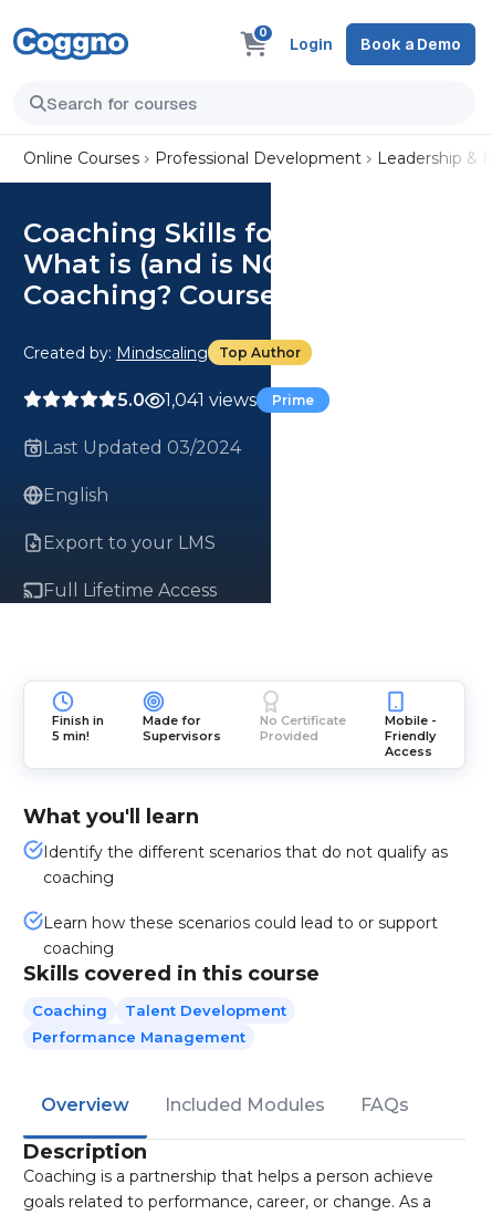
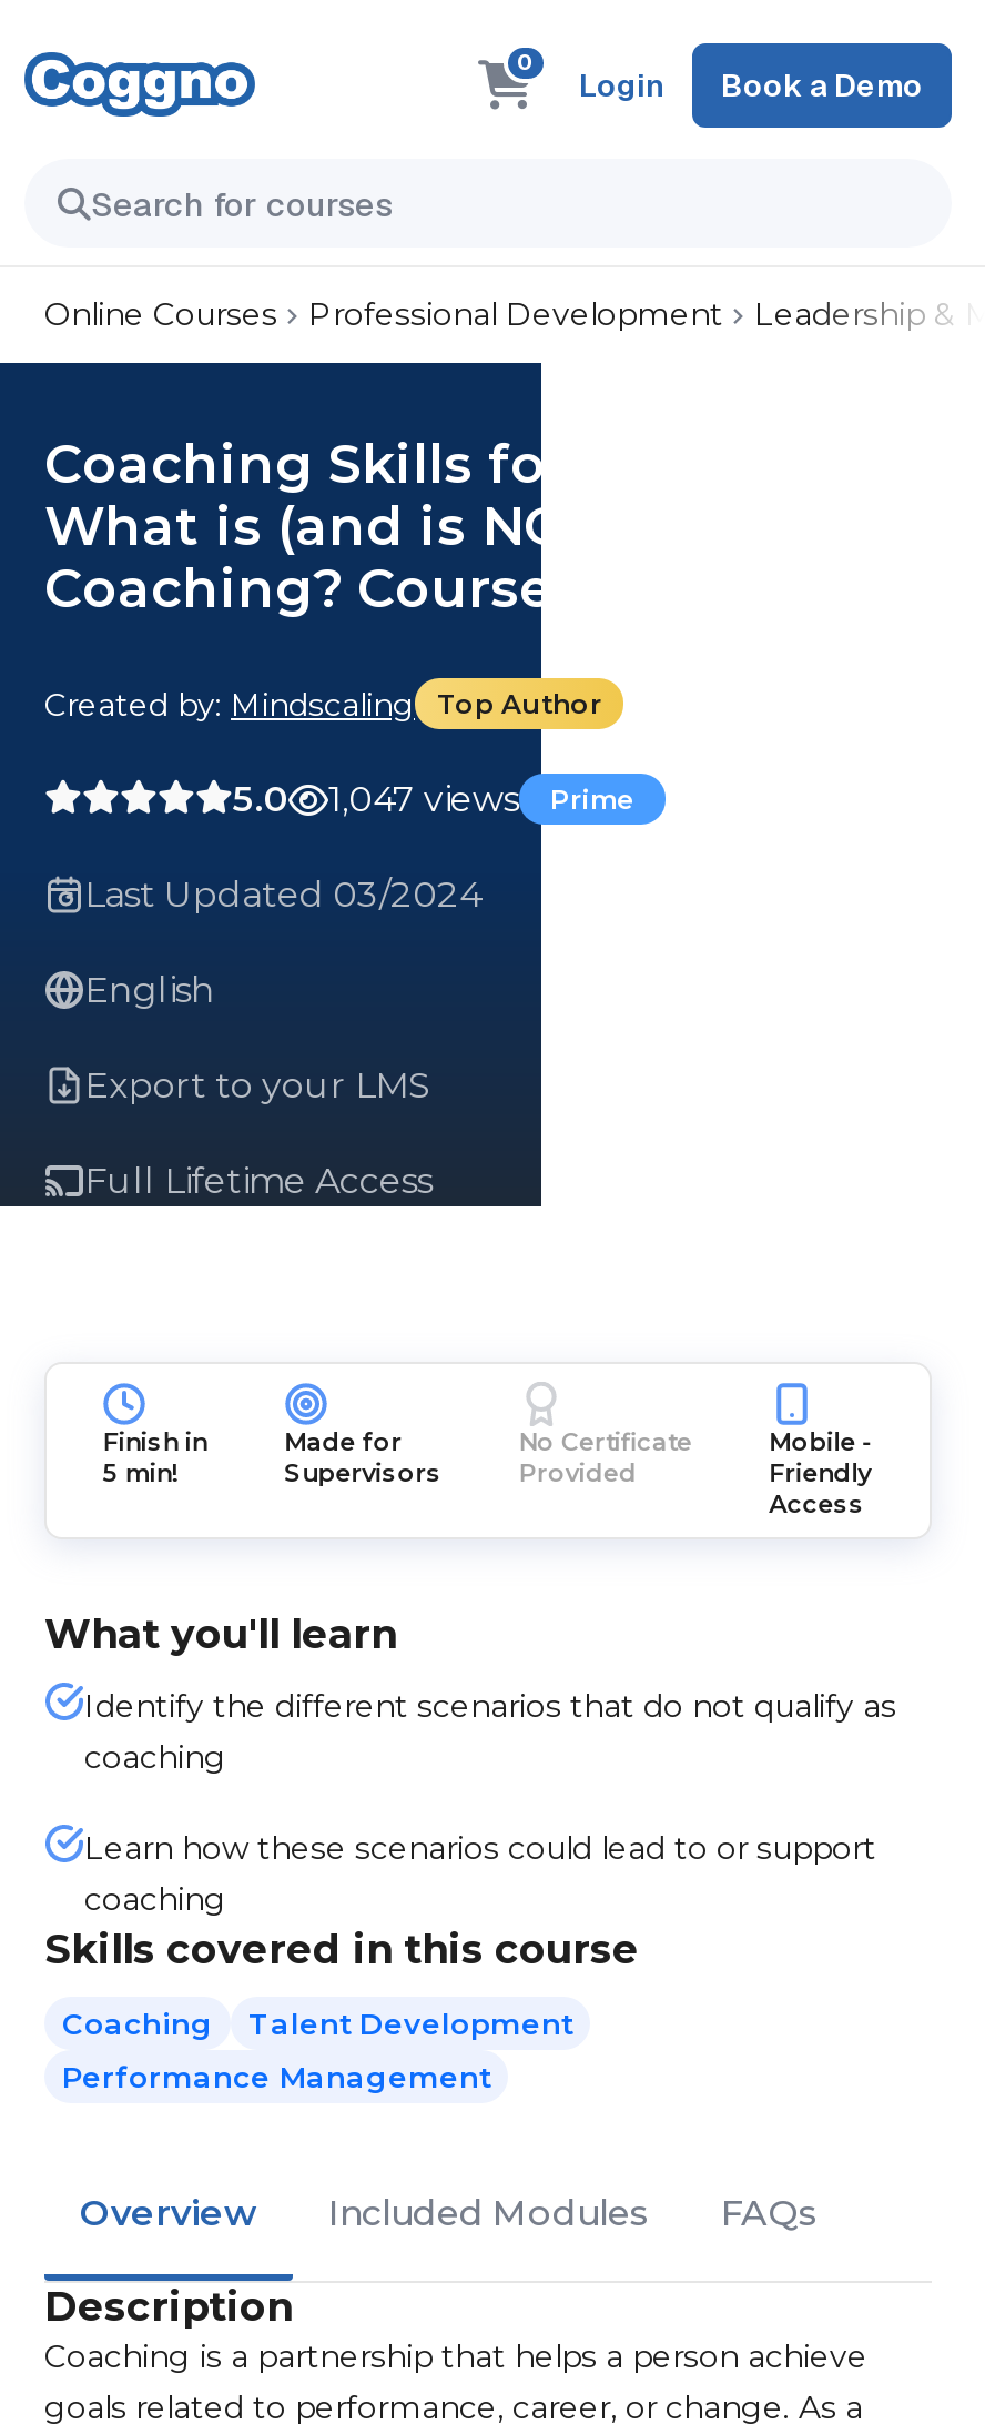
- 5.0 1,041 views Prime
+ 5.0 1,047 views Prime
